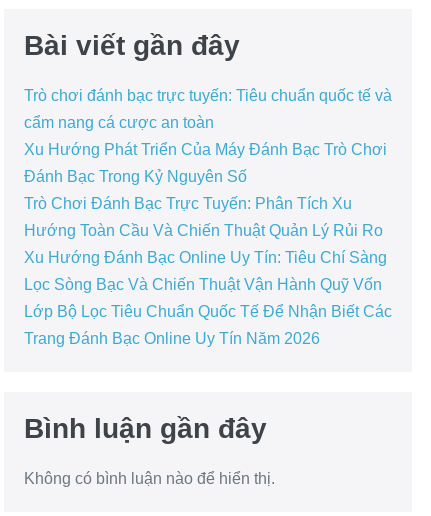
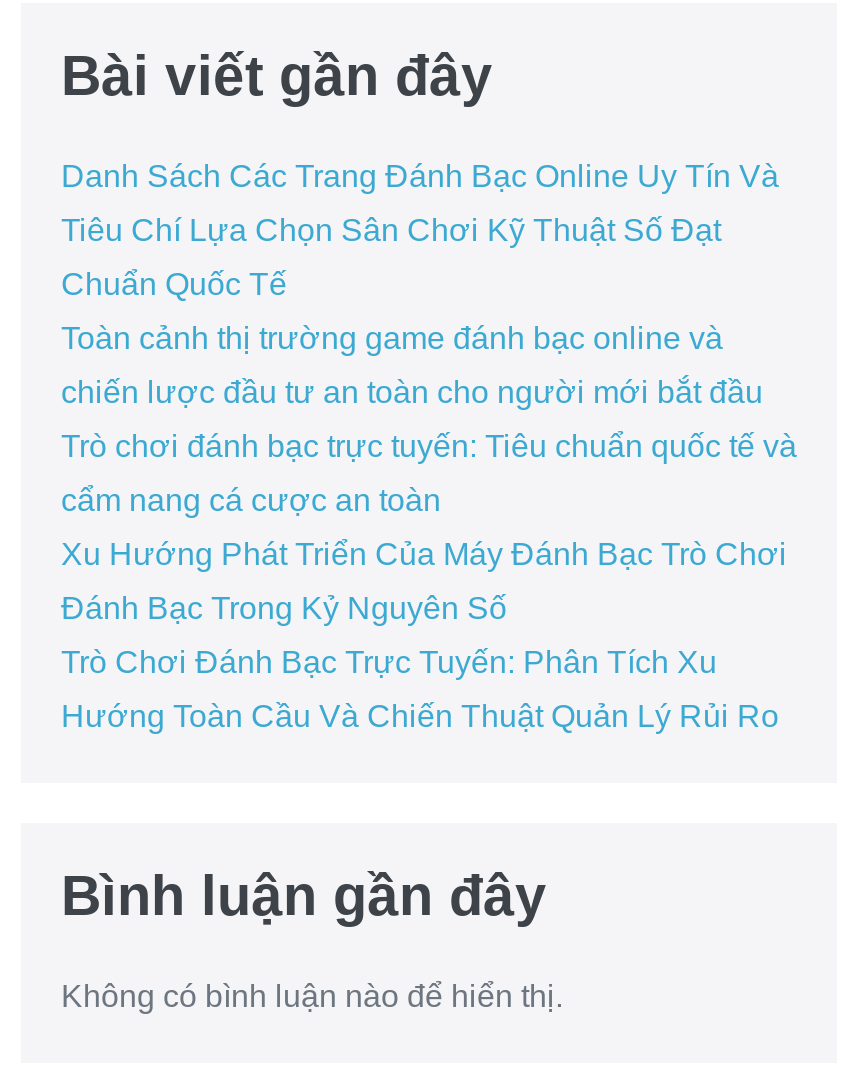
+ Danh Sách Các Trang Đánh Bạc Online Uy Tín Và
+ Tiêu Chí Lựa Chọn Sân Chơi Kỹ Thuật Số Đạt
+ Chuẩn Quốc Tế
+ Toàn cảnh thị trường game đánh bạc online và
+ chiến lược đầu tư an toàn cho người mới bắt đầu

moved down: Trò chơi đánh bạc trực tuyến: Tiêu chuẩn quốc tế và | cẩm nang cá cược an toàn | Xu Hướng Phát Triển Của Máy Đánh Bạc Trò Chơi | Đánh Bạc Trong Kỷ Nguyên Số | Trò Chơi Đánh Bạc Trực Tuyến: Phân Tích Xu | Hướng Toàn Cầu Và Chiến Thuật Quản Lý Rủi Ro

- Xu Hướng Đánh Bạc Online Uy Tín: Tiêu Chí Sàng
- Lọc Sòng Bạc Và Chiến Thuật Vận Hành Quỹ Vốn
- Lớp Bộ Lọc Tiêu Chuẩn Quốc Tế Để Nhận Biết Các
- Trang Đánh Bạc Online Uy Tín Năm 2026
